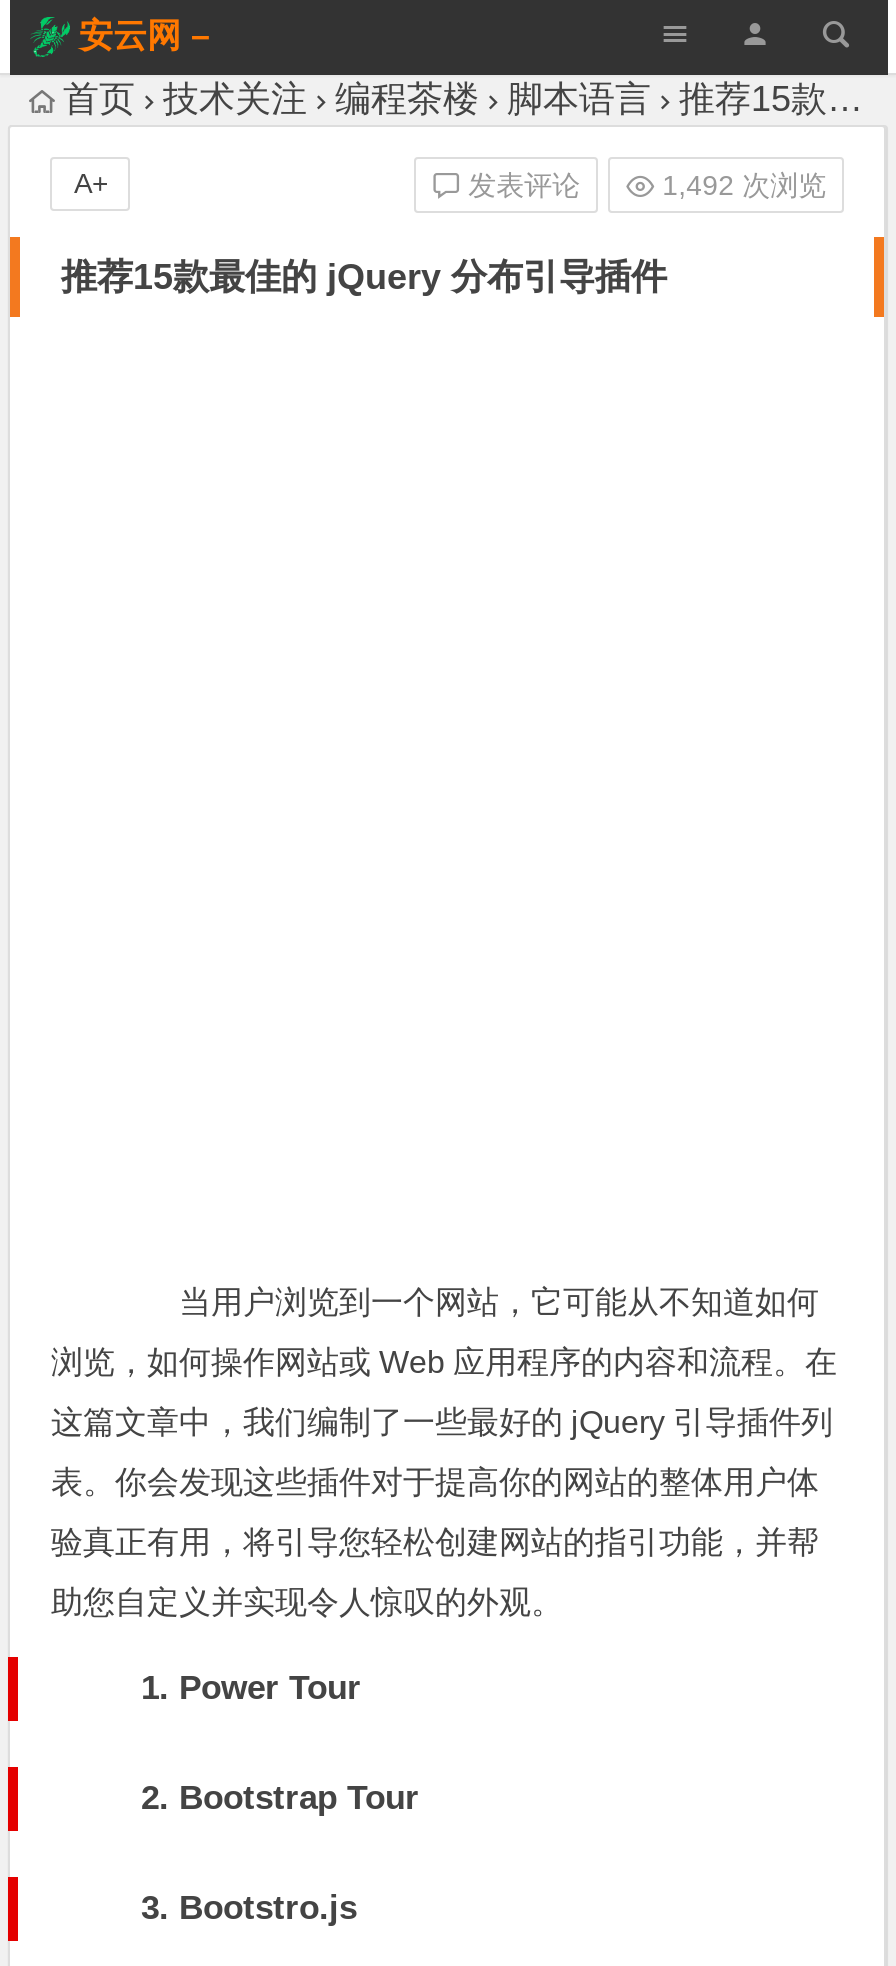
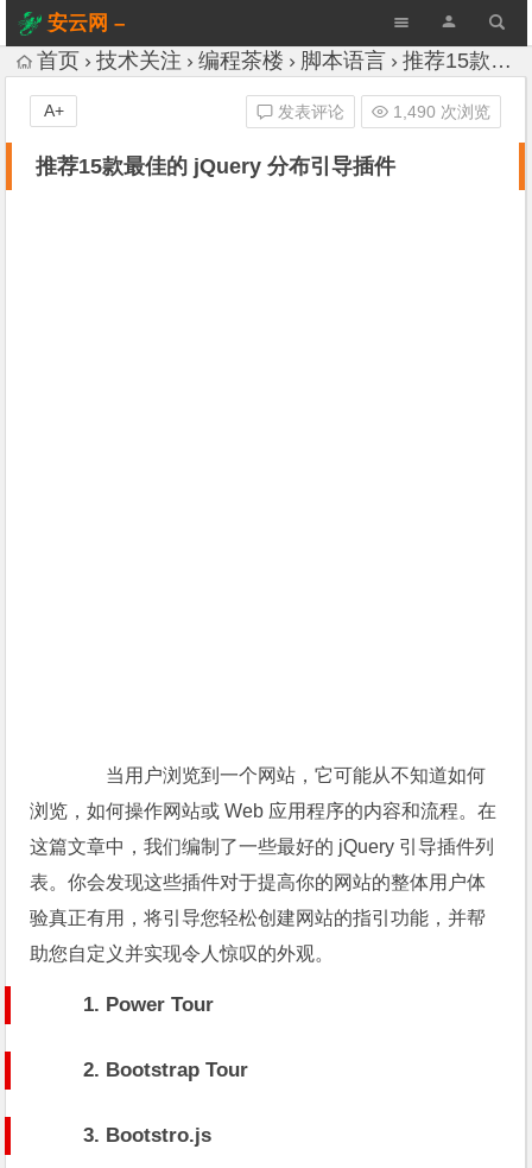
- 1,492 次浏览
+ 1,490 次浏览
